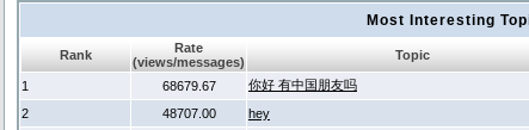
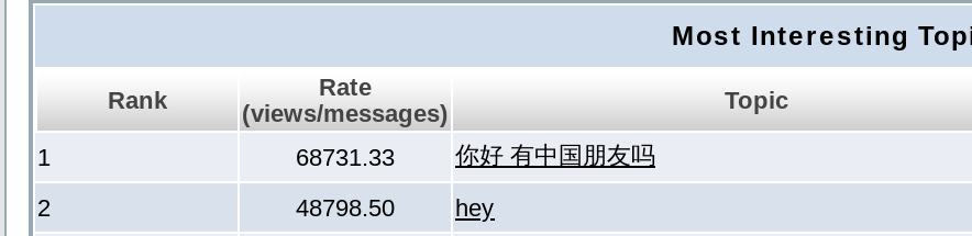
- 68679.67
+ 68731.33

- 48707.00
+ 48798.50
